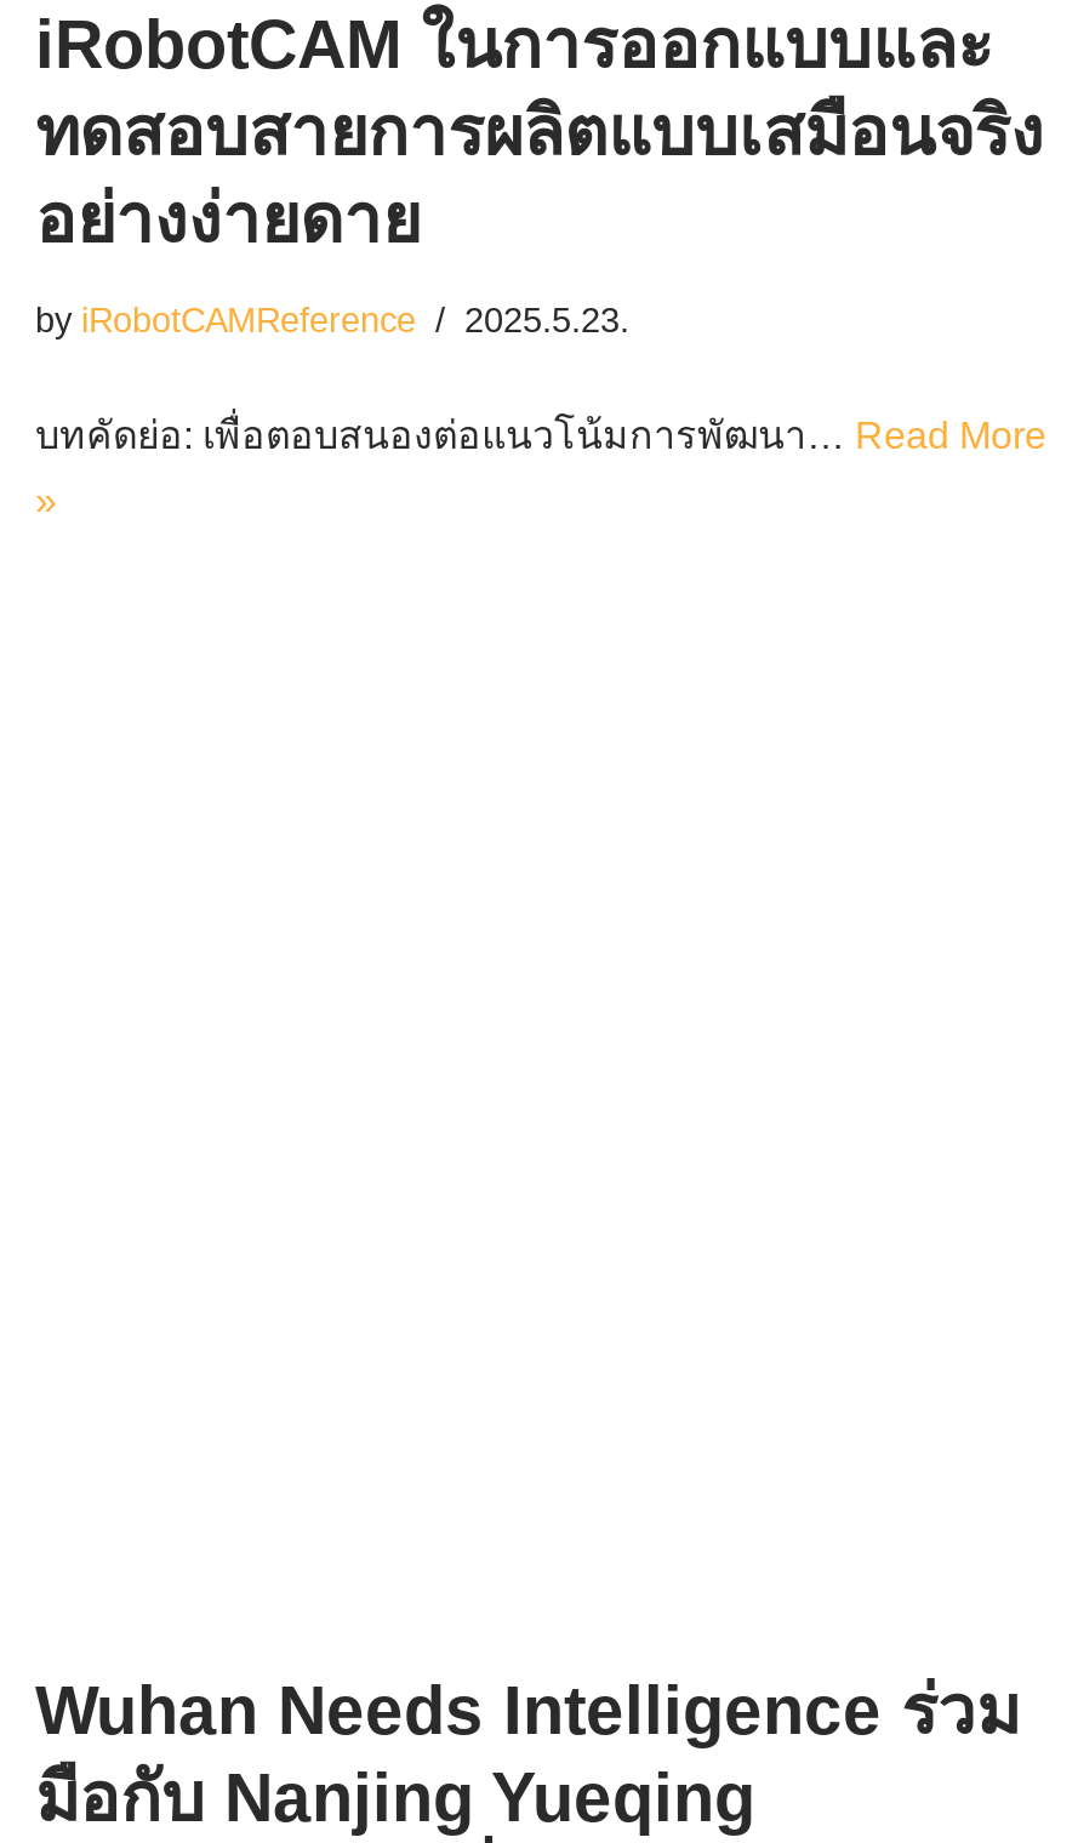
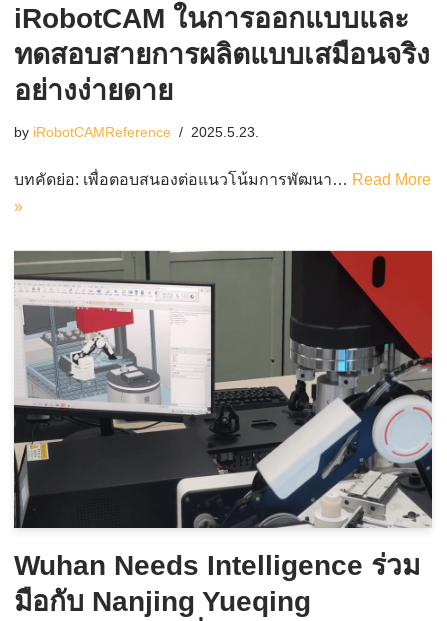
+ [image]
